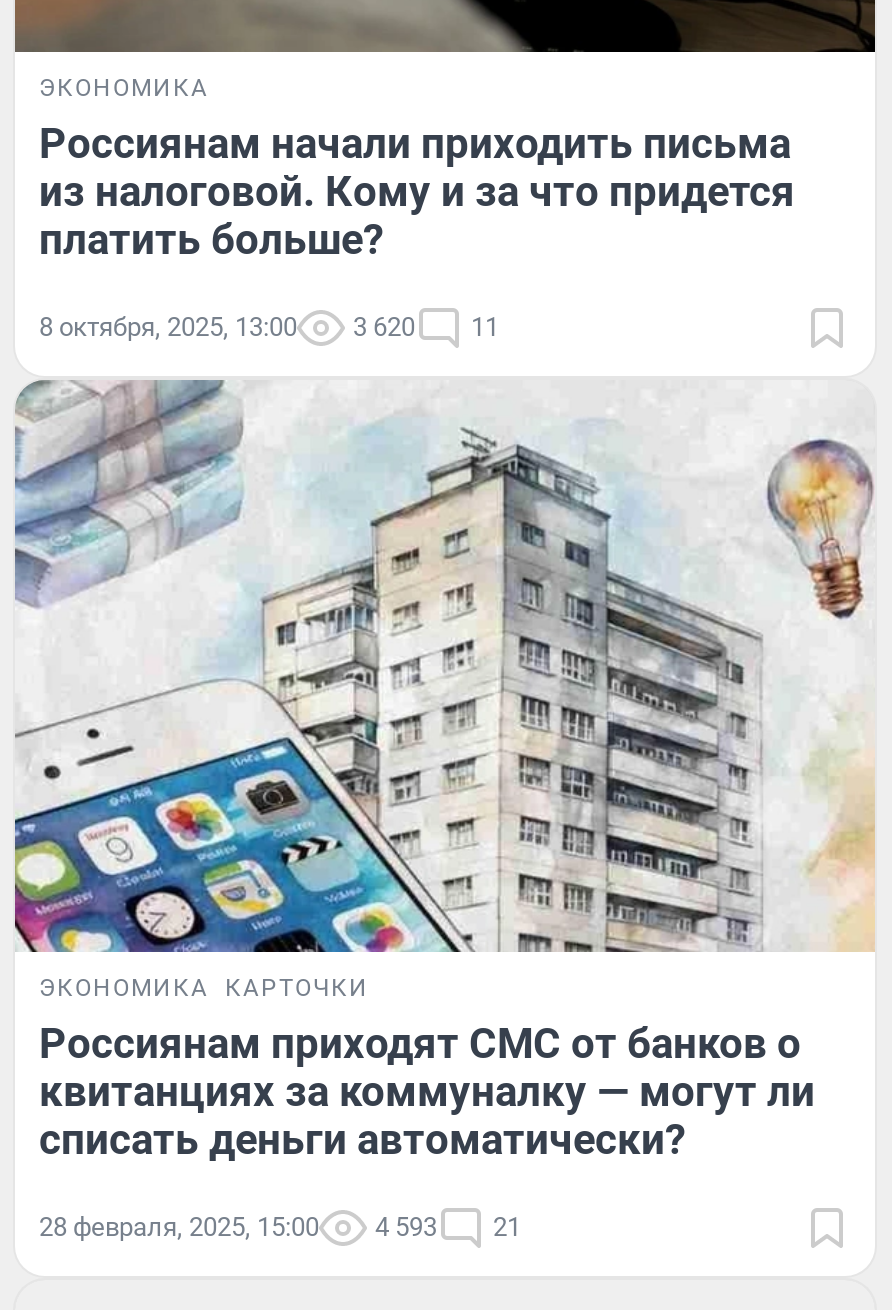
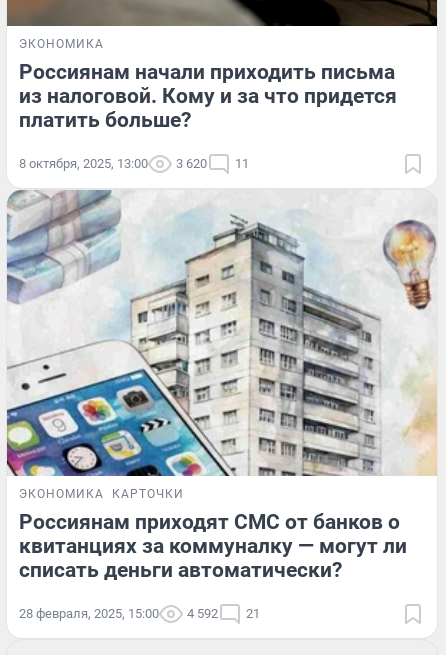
- 28 февраля, 2025, 15:00 4 593 21
+ 28 февраля, 2025, 15:00 4 592 21
